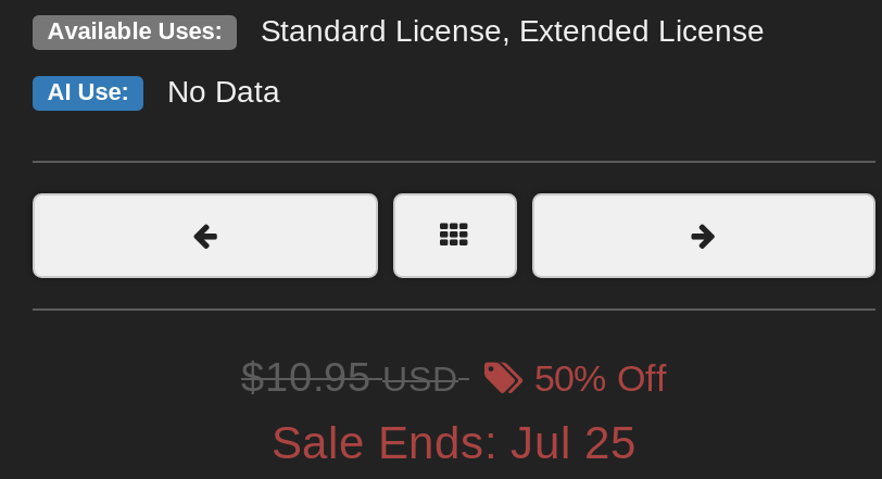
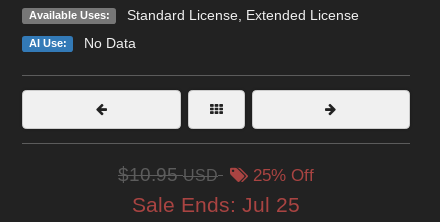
- 50% Off
+ 25% Off
